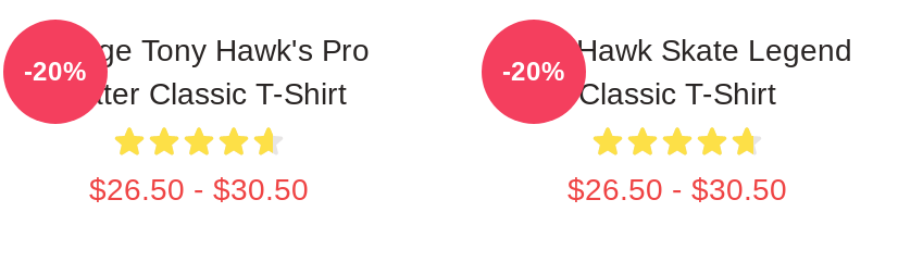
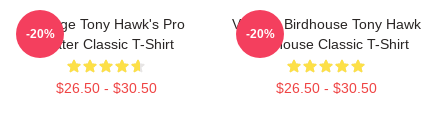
- Tony Hawk Skate Legend
- Classic T-Shirt
+ Vintage Birdhouse Tony Hawk
+ Bird House Classic T-Shirt
